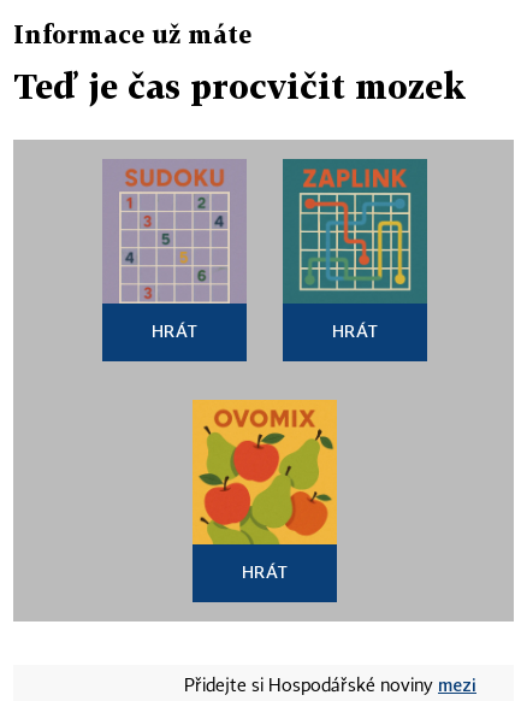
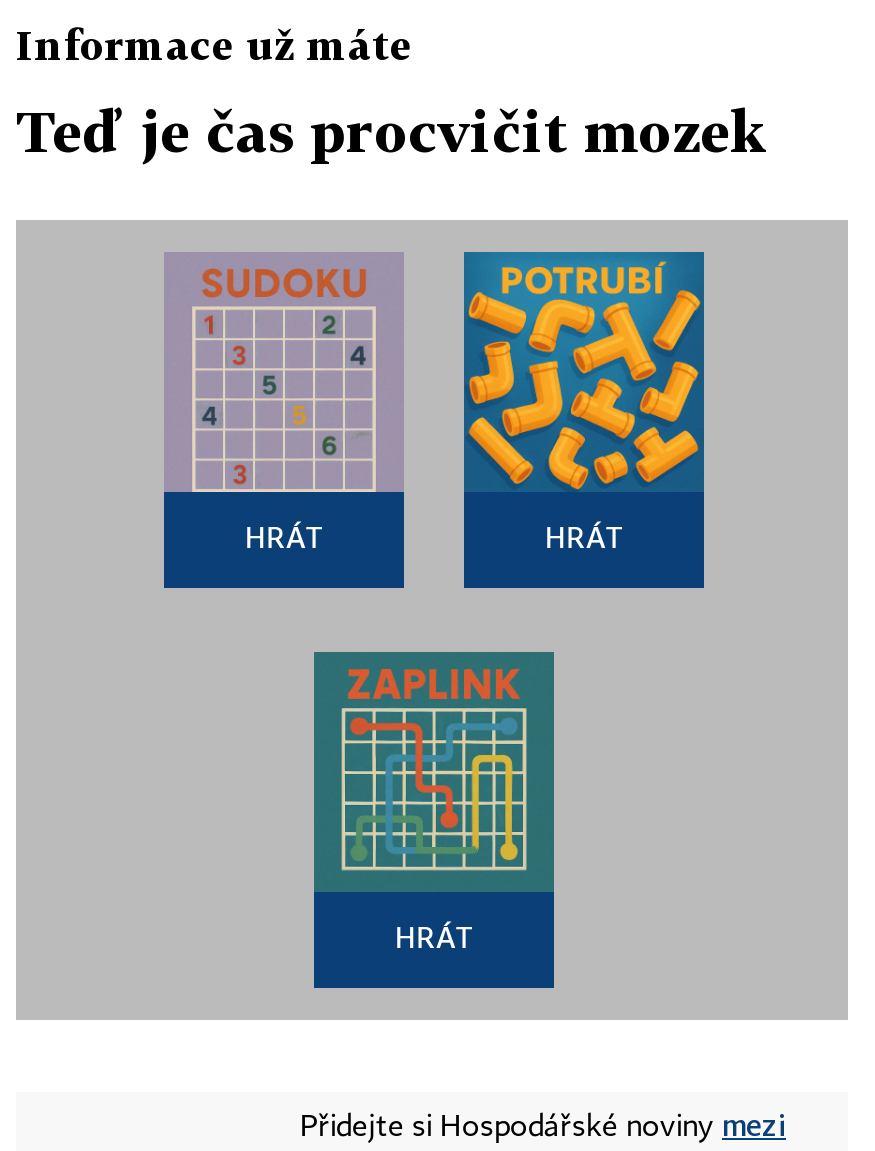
- [image]
+ [image]

- [image]
+ [image]
